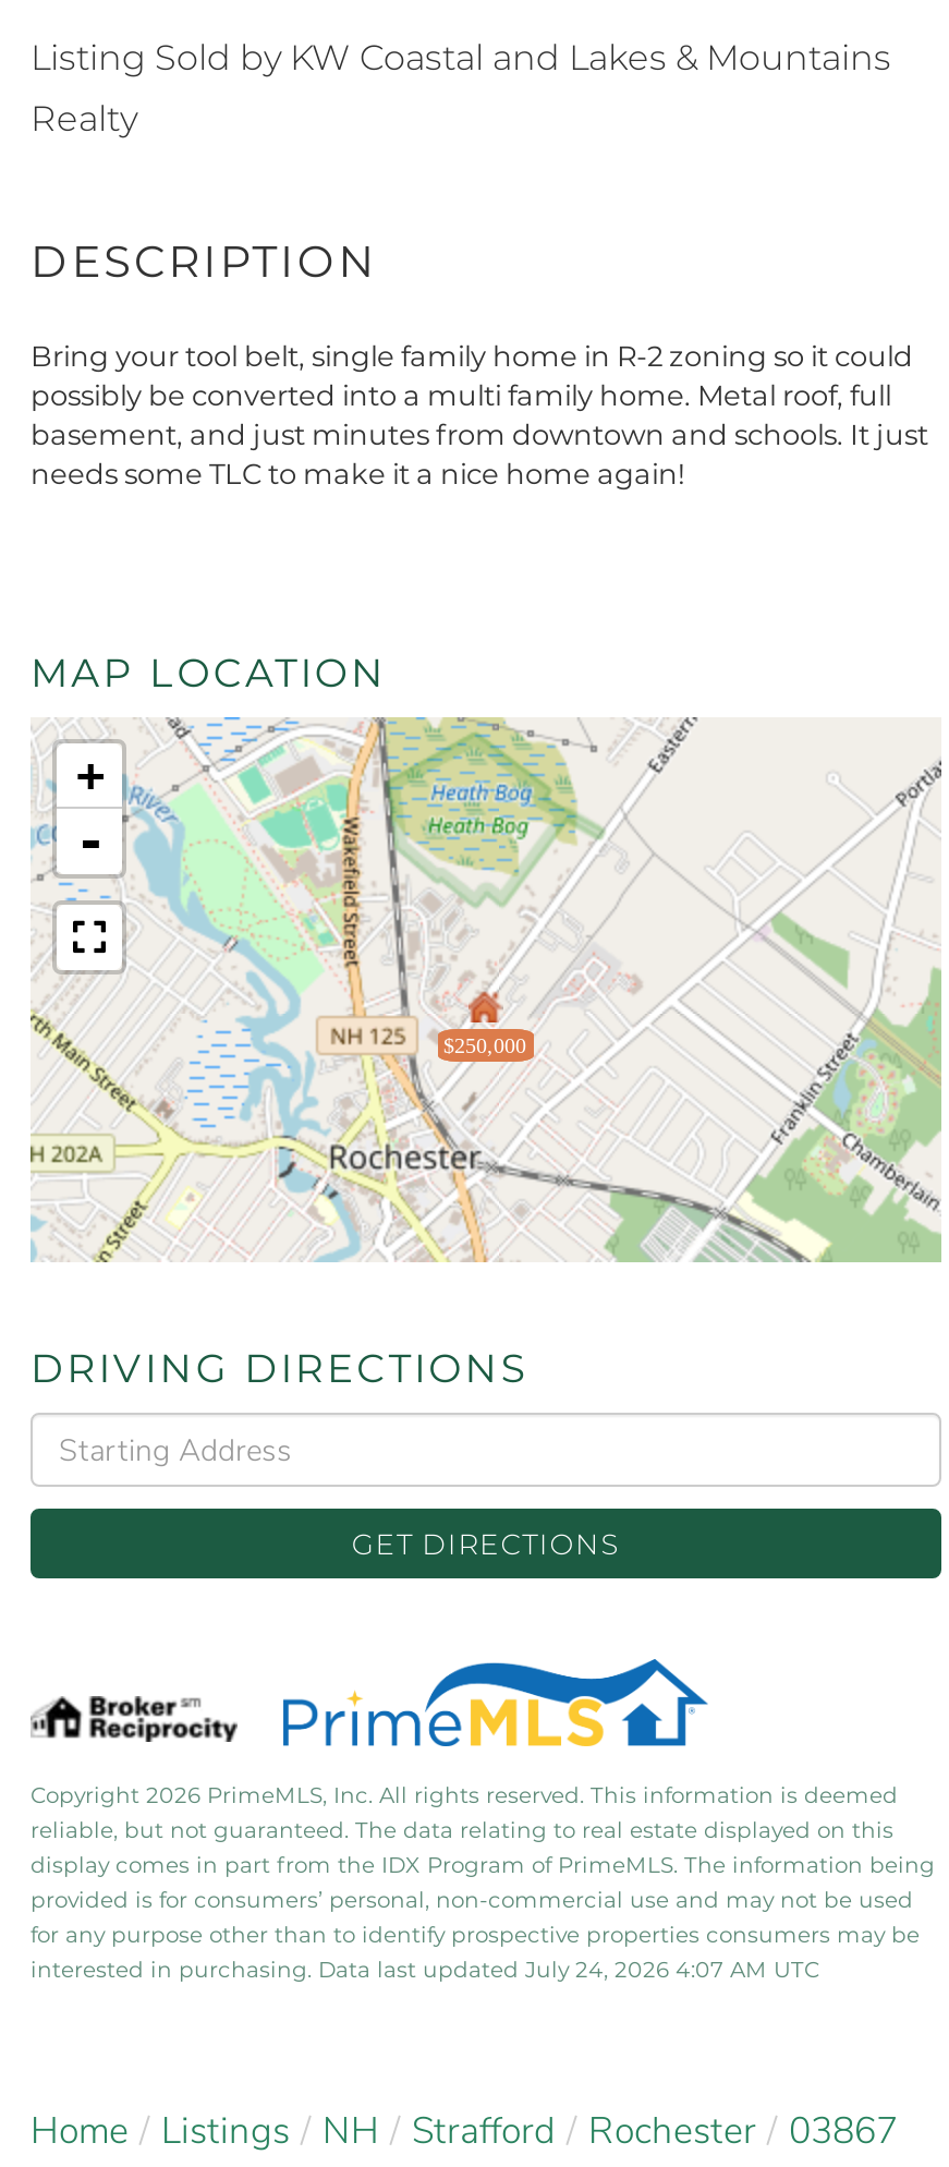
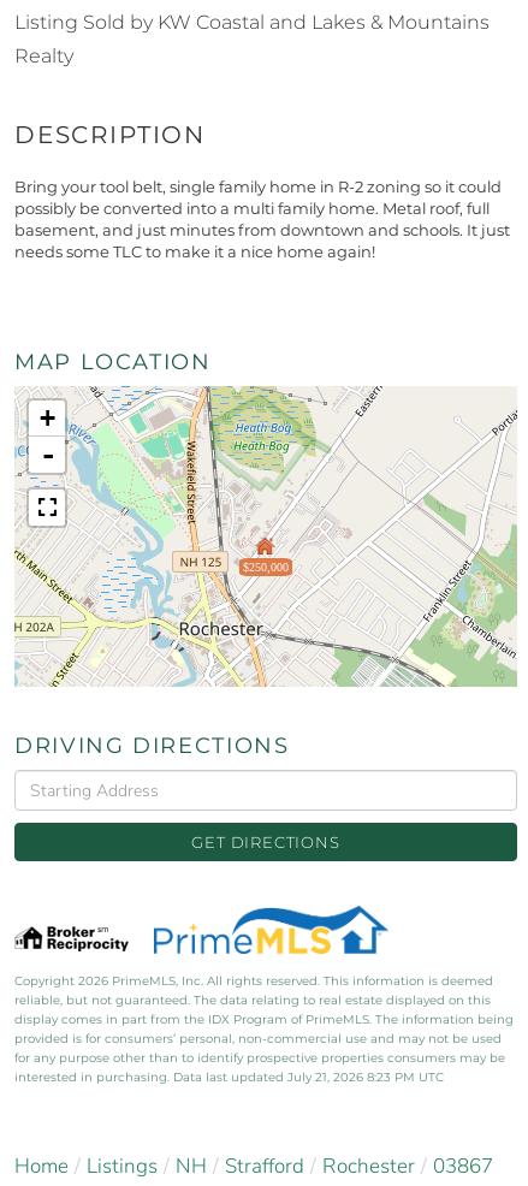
- interested in purchasing. Data last updated July 24, 2026 4:07 AM UTC
+ interested in purchasing. Data last updated July 21, 2026 8:23 PM UTC
